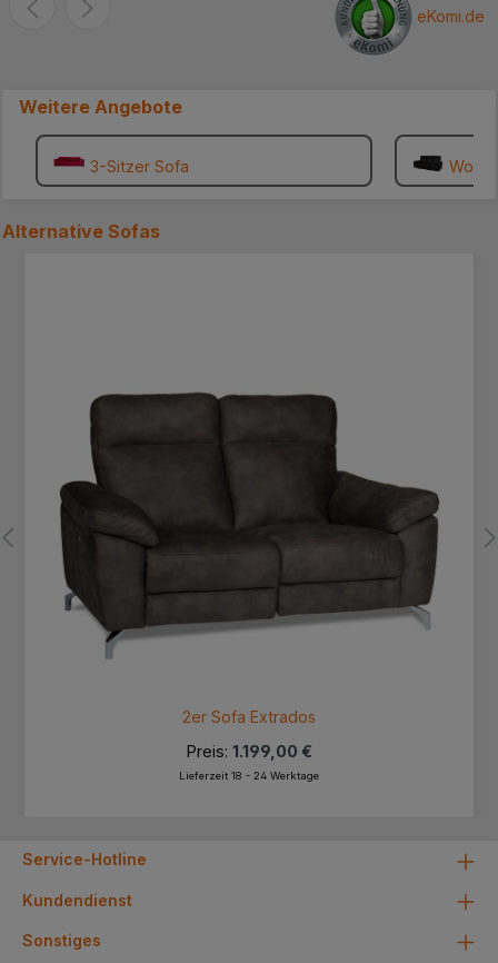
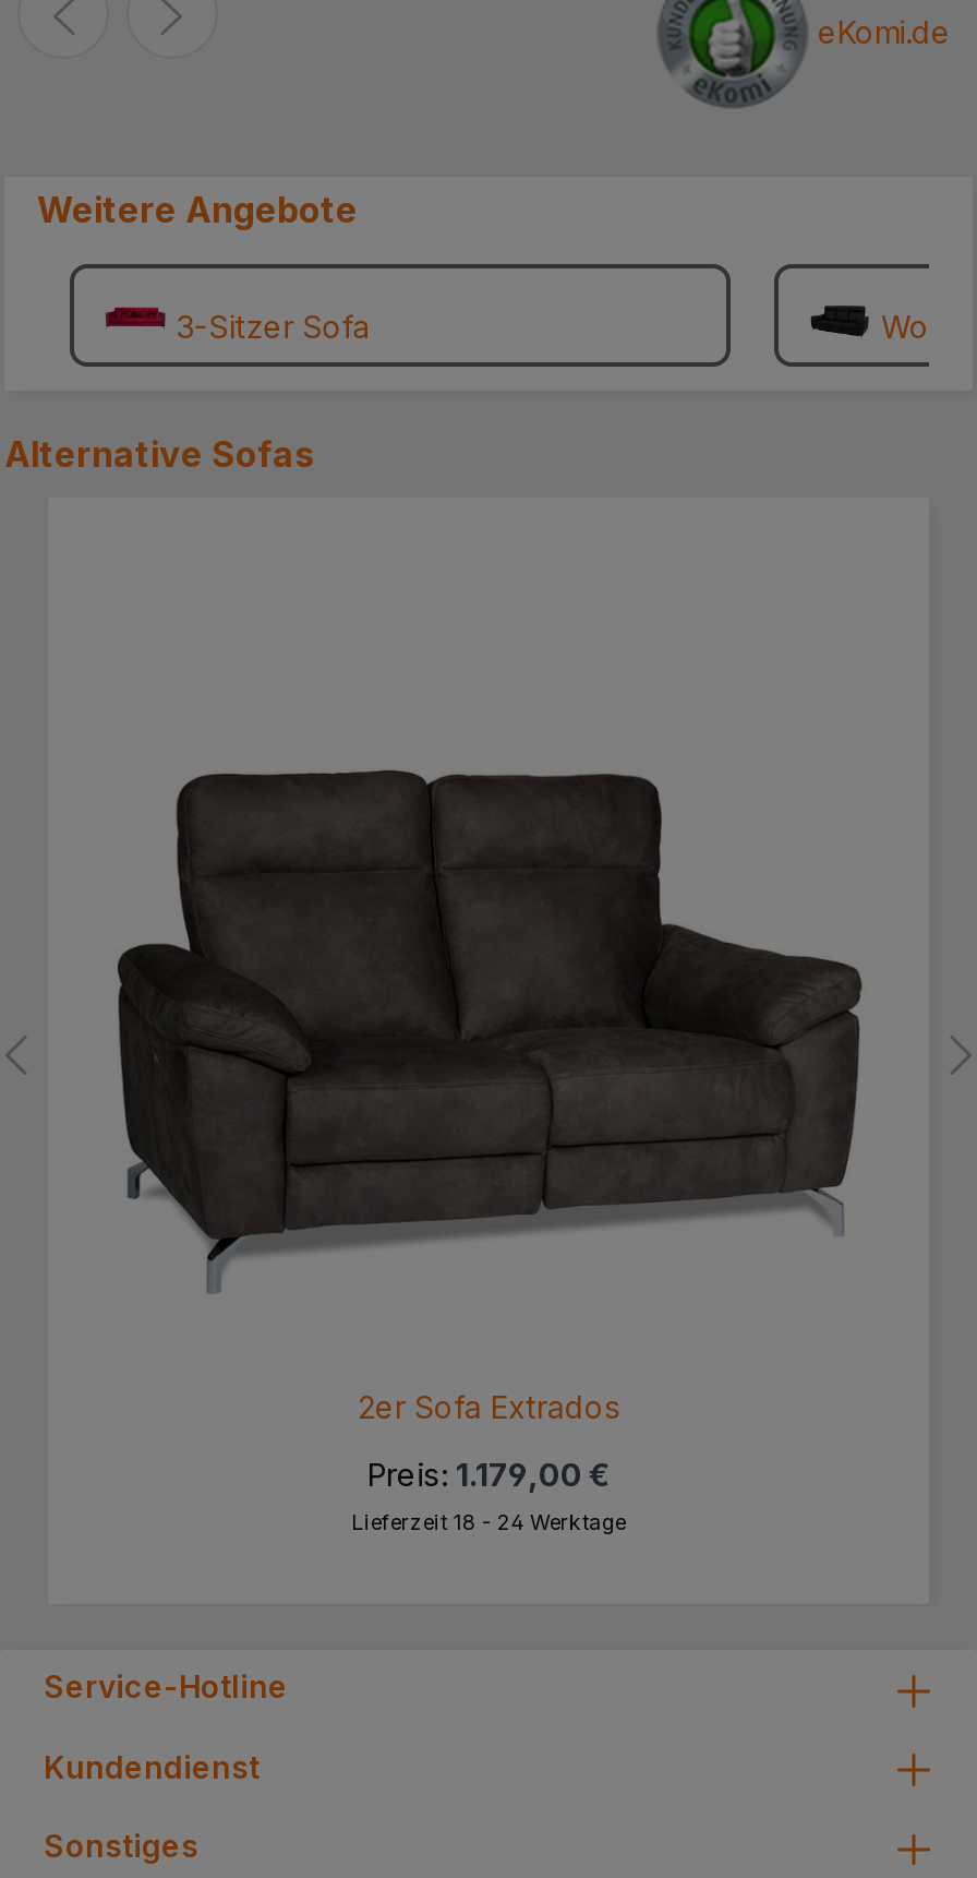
- Preis: 1.199,00 €
+ Preis: 1.179,00 €
